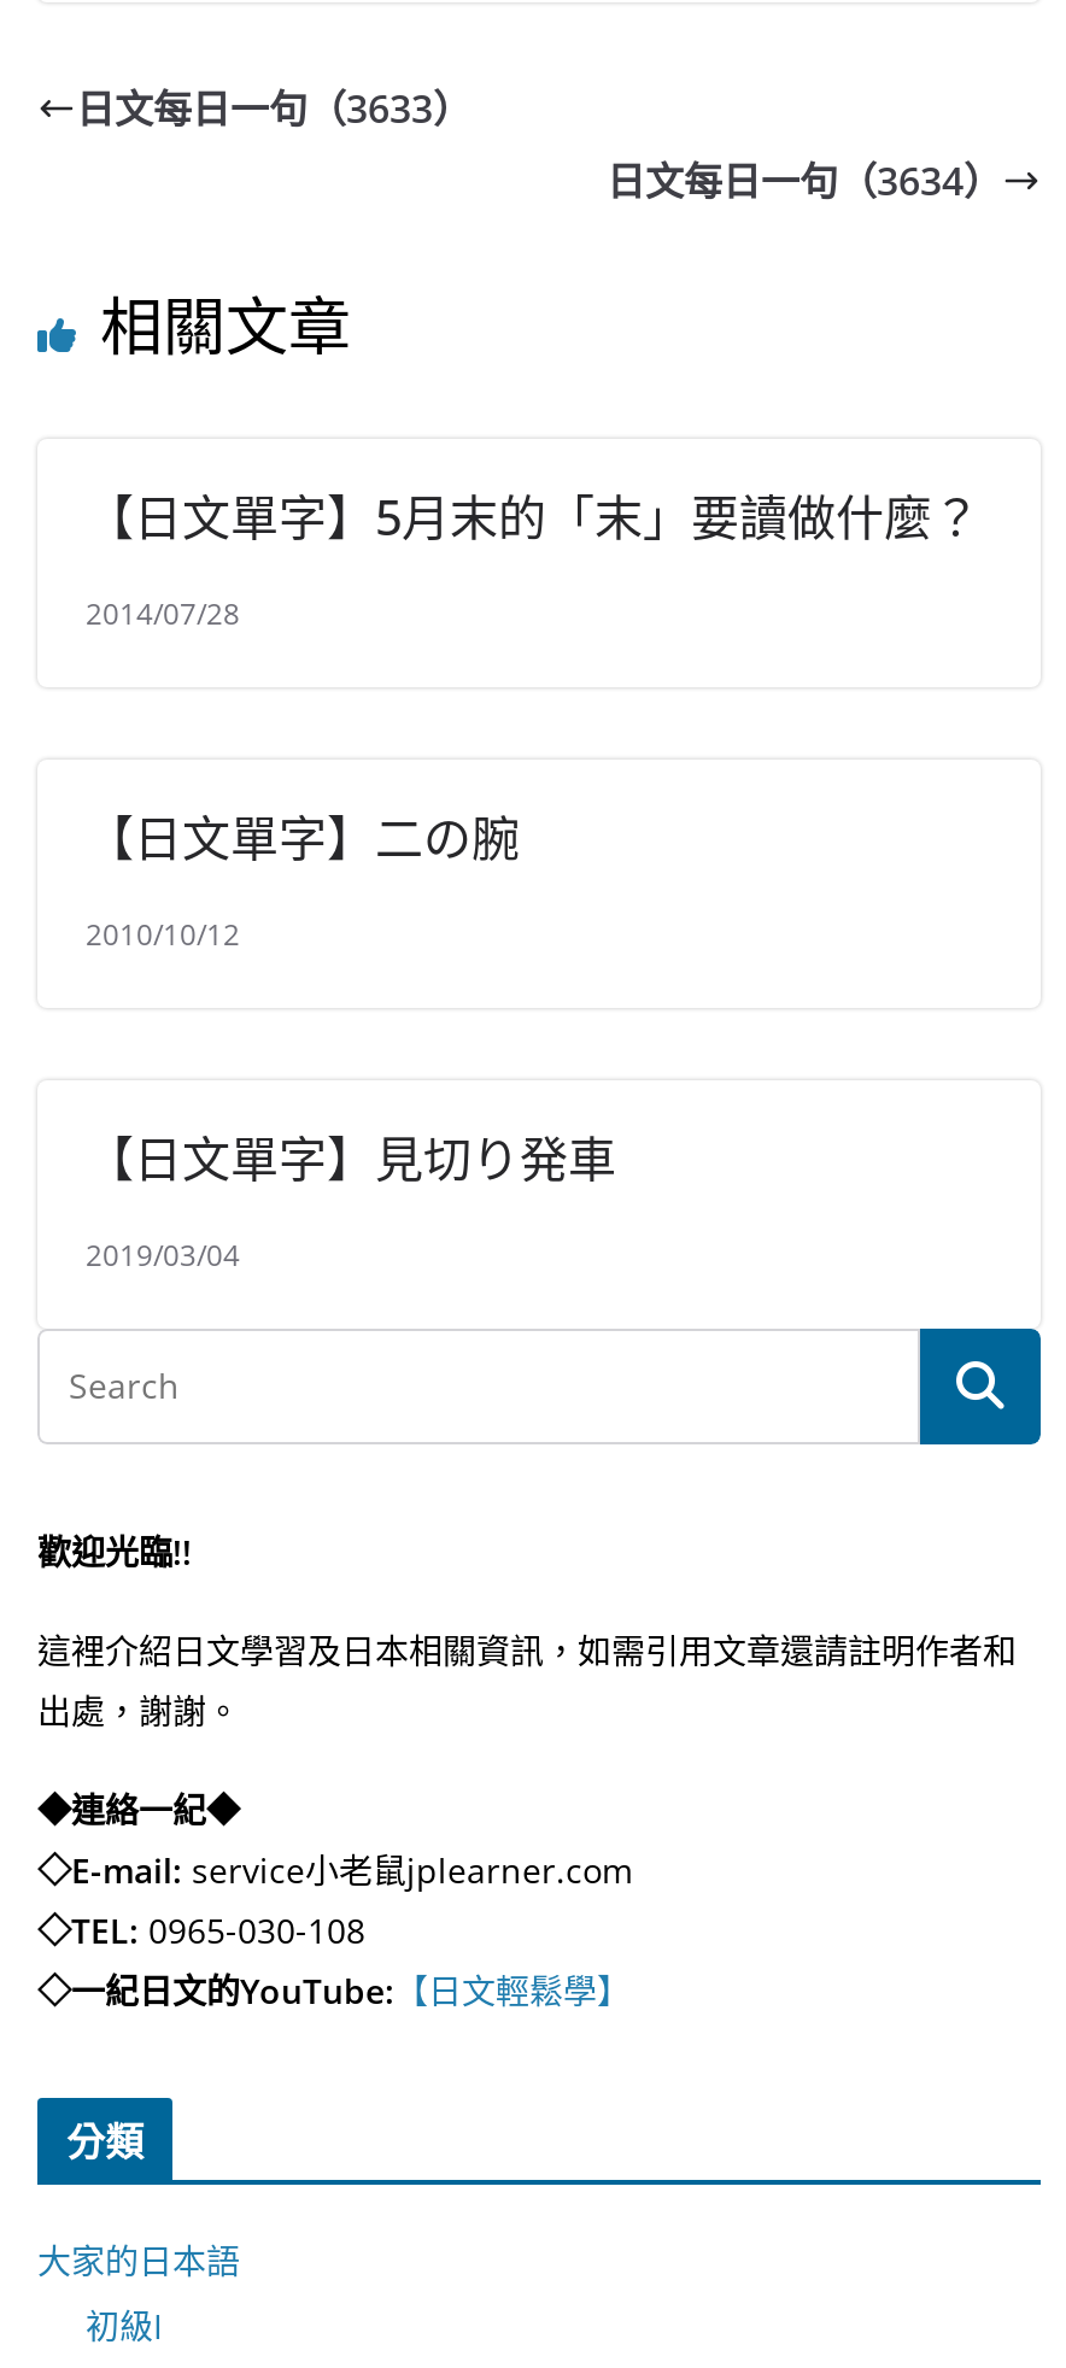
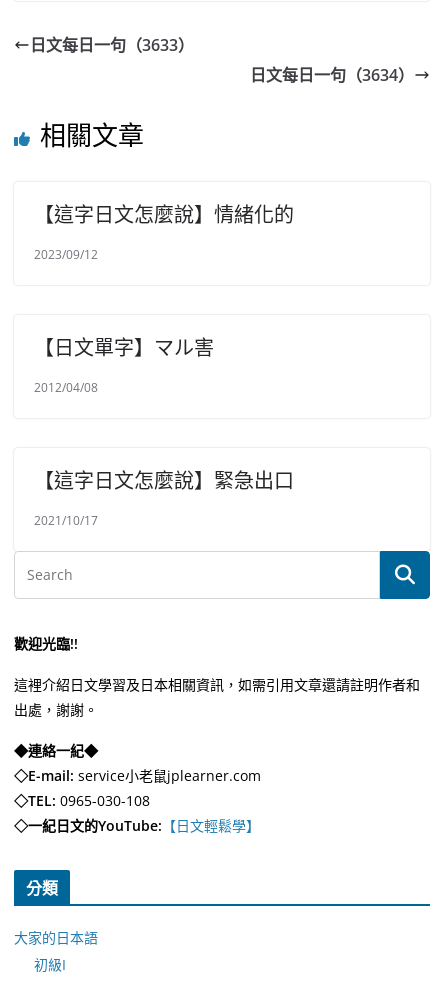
- 【日文單字】5月末的「末」要讀做什麼？
+ 【這字日文怎麼說】情緒化的

- 2014/07/28
+ 2023/09/12

- 【日文單字】二の腕
+ 【日文單字】マル害

- 2010/10/12
+ 2012/04/08

- 【日文單字】見切り発車
+ 【這字日文怎麼說】緊急出口

- 2019/03/04
+ 2021/10/17
